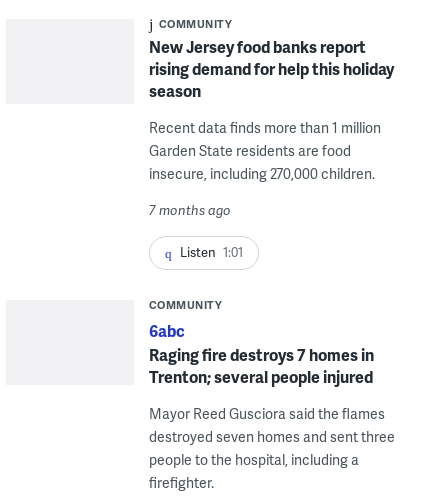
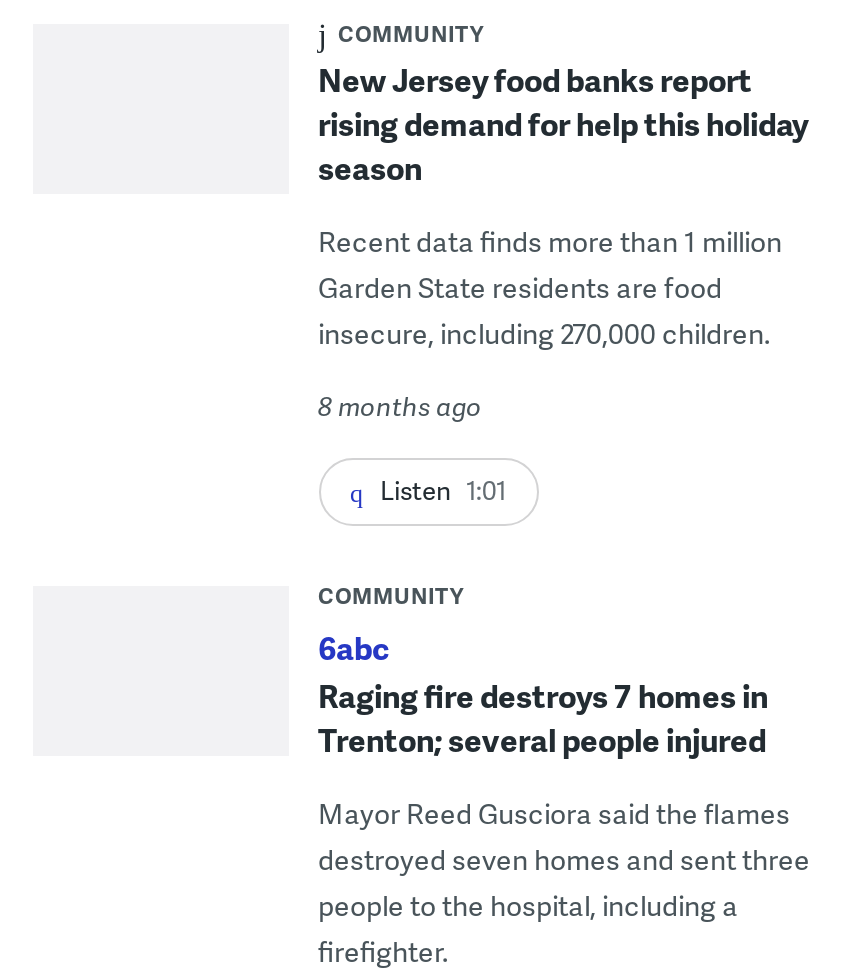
- 7 months ago
+ 8 months ago
